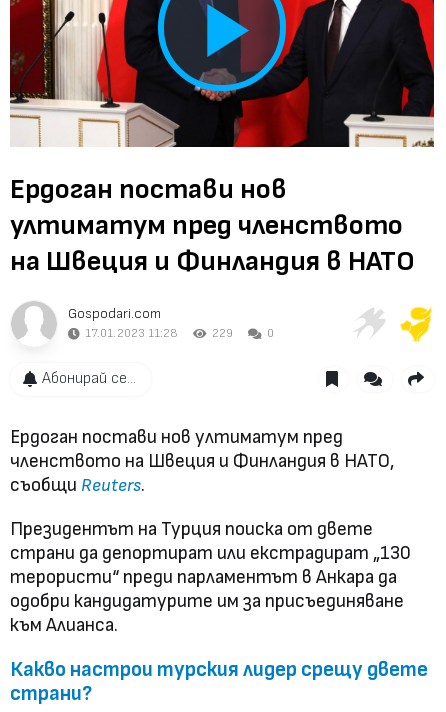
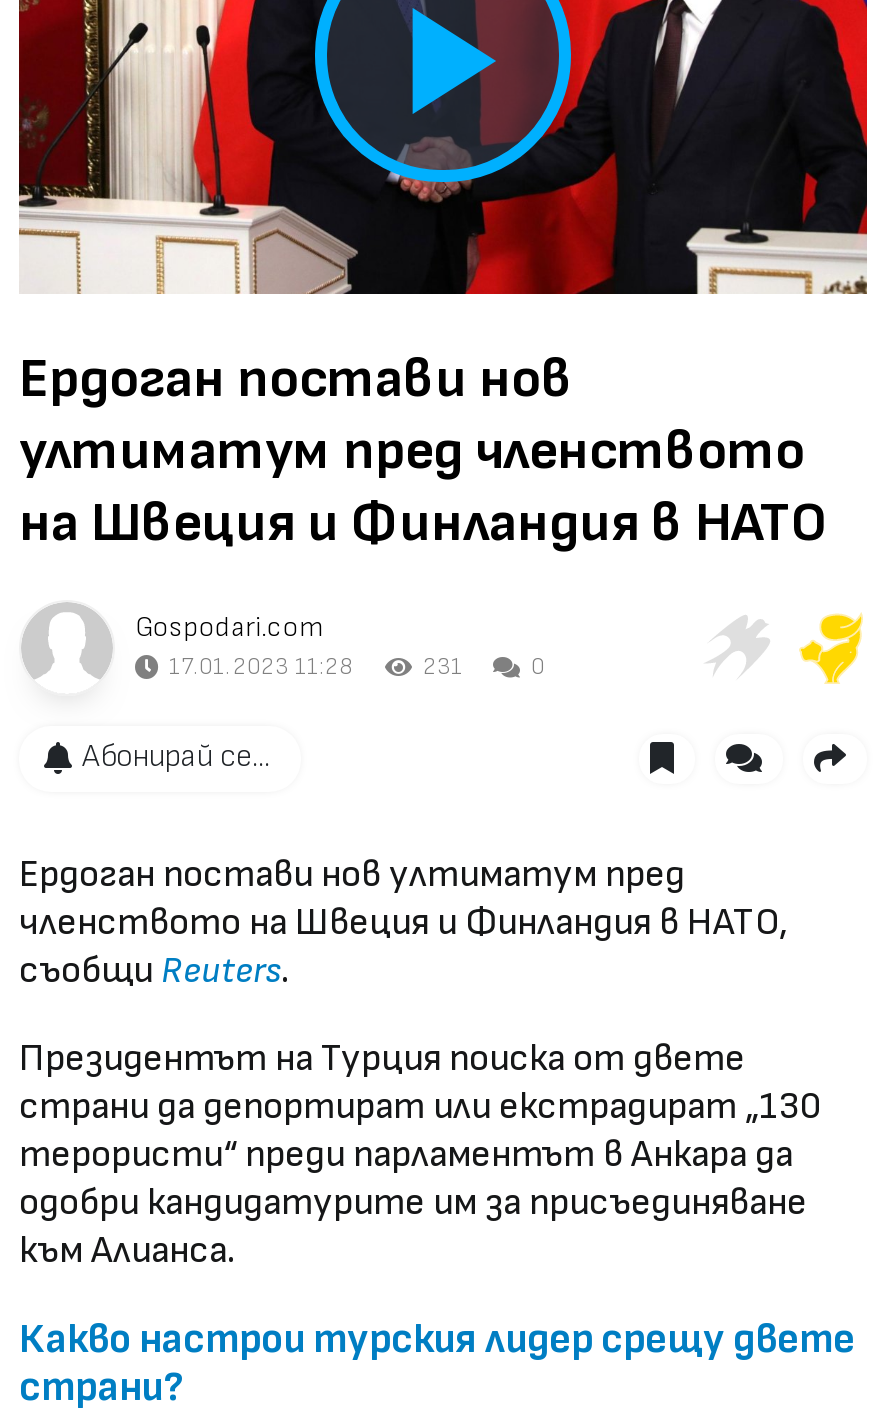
- 229
+ 231
